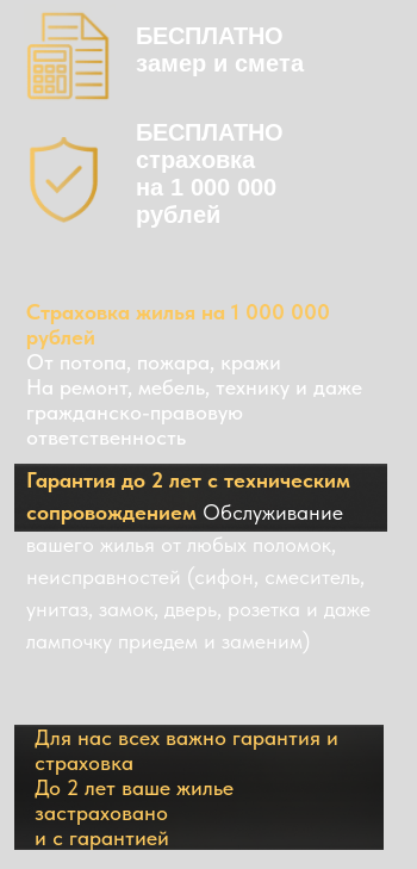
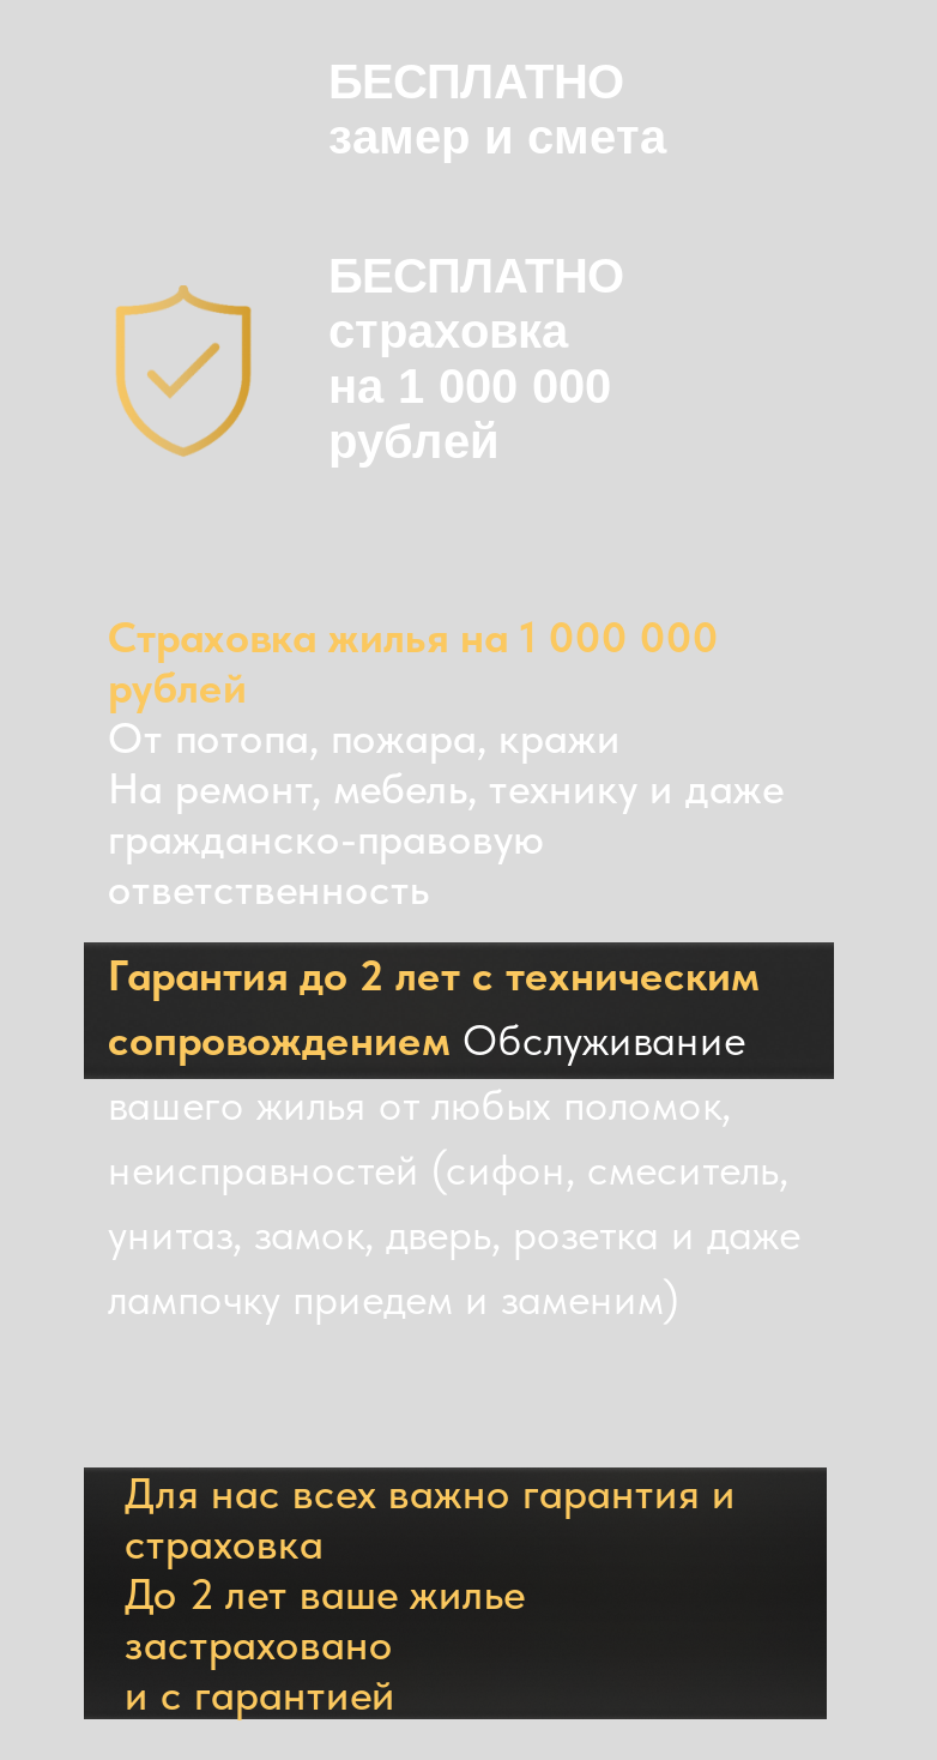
- [image]
